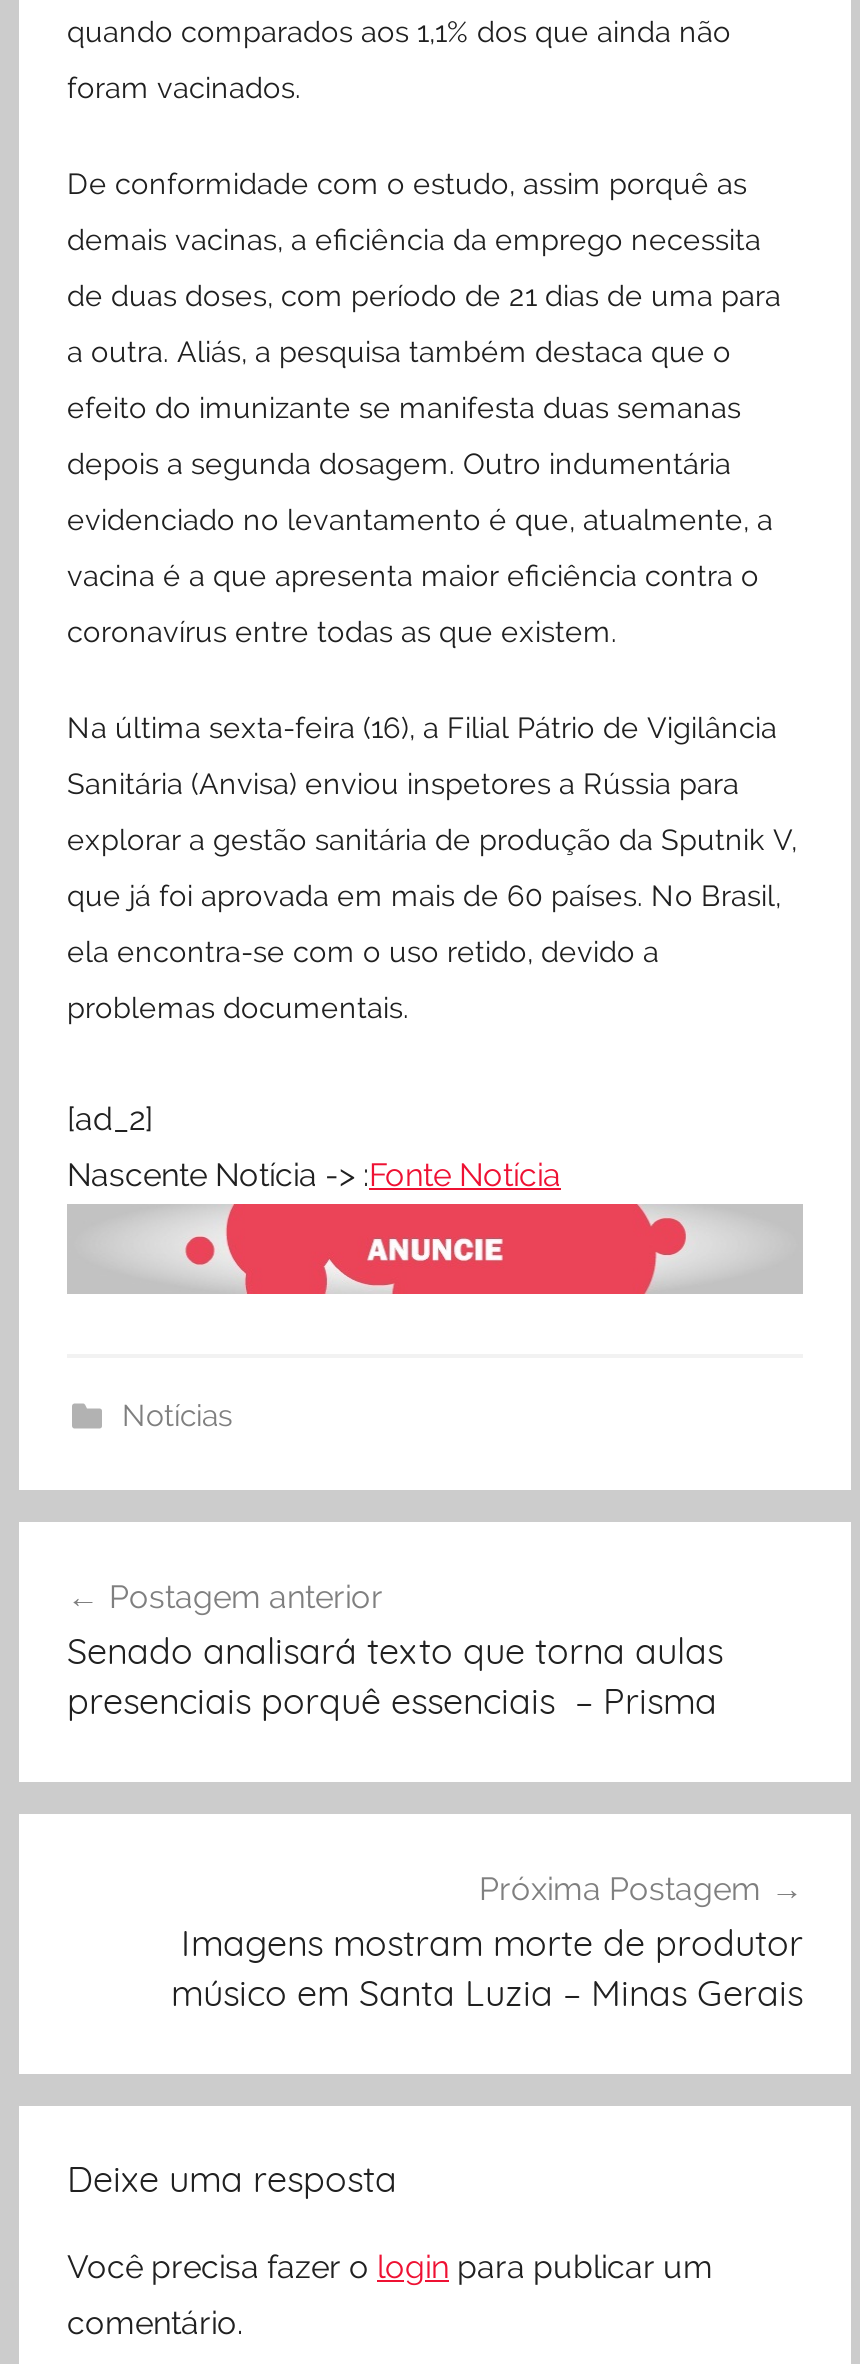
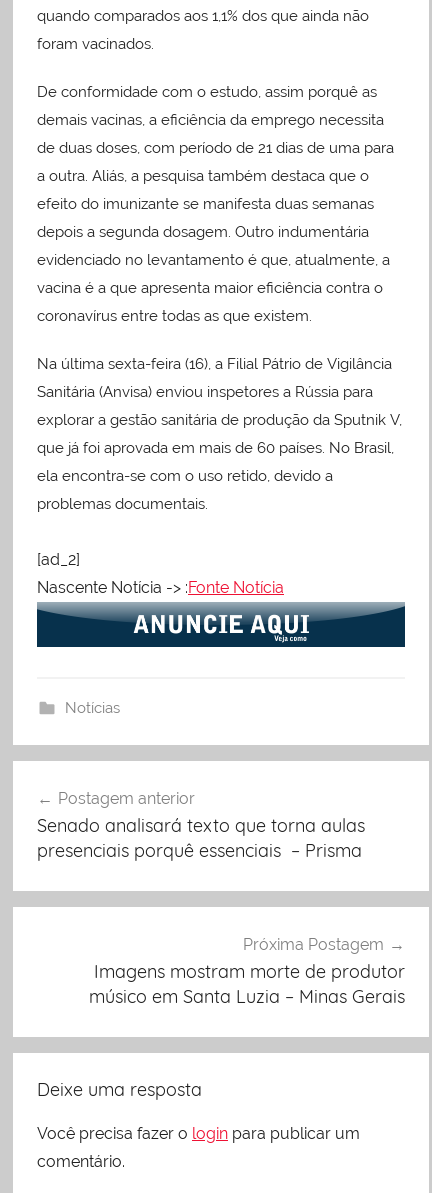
- [image]
+ [image]
